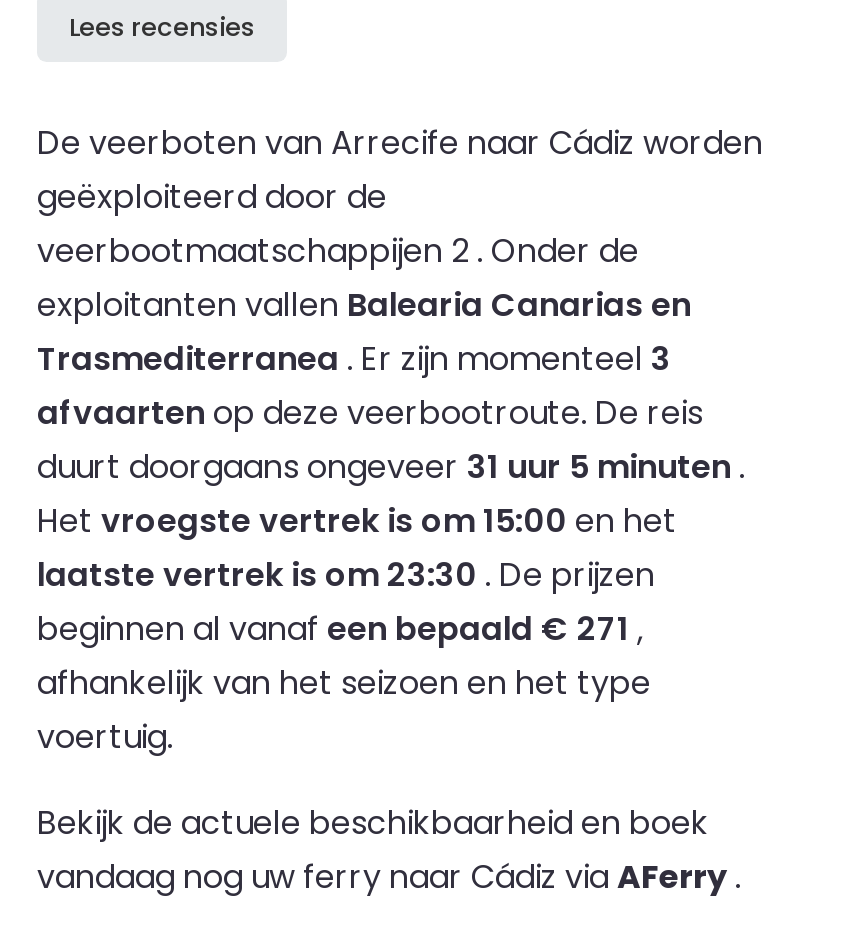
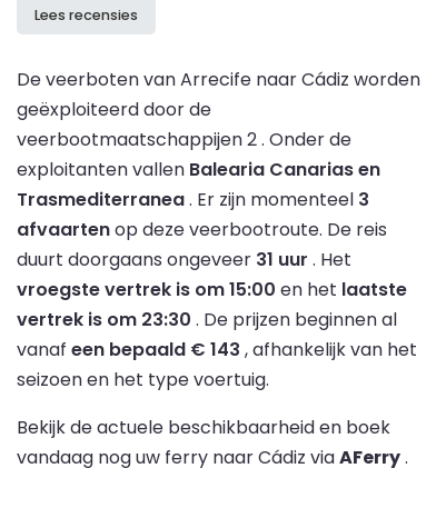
- duurt doorgaans ongeveer 31 uur 5 minuten.
- Het vroegste vertrek is om 15:00 en het
- laatste vertrek is om 23:30. De prijzen
- beginnen al vanaf een bepaald € 271,
- afhankelijk van het seizoen en het type
- voertuig.
+ duurt doorgaans ongeveer 31 uur. Het
+ vroegste vertrek is om 15:00 en het laatste
+ vertrek is om 23:30. De prijzen beginnen al
+ vanaf een bepaald € 143, afhankelijk van het
+ seizoen en het type voertuig.
